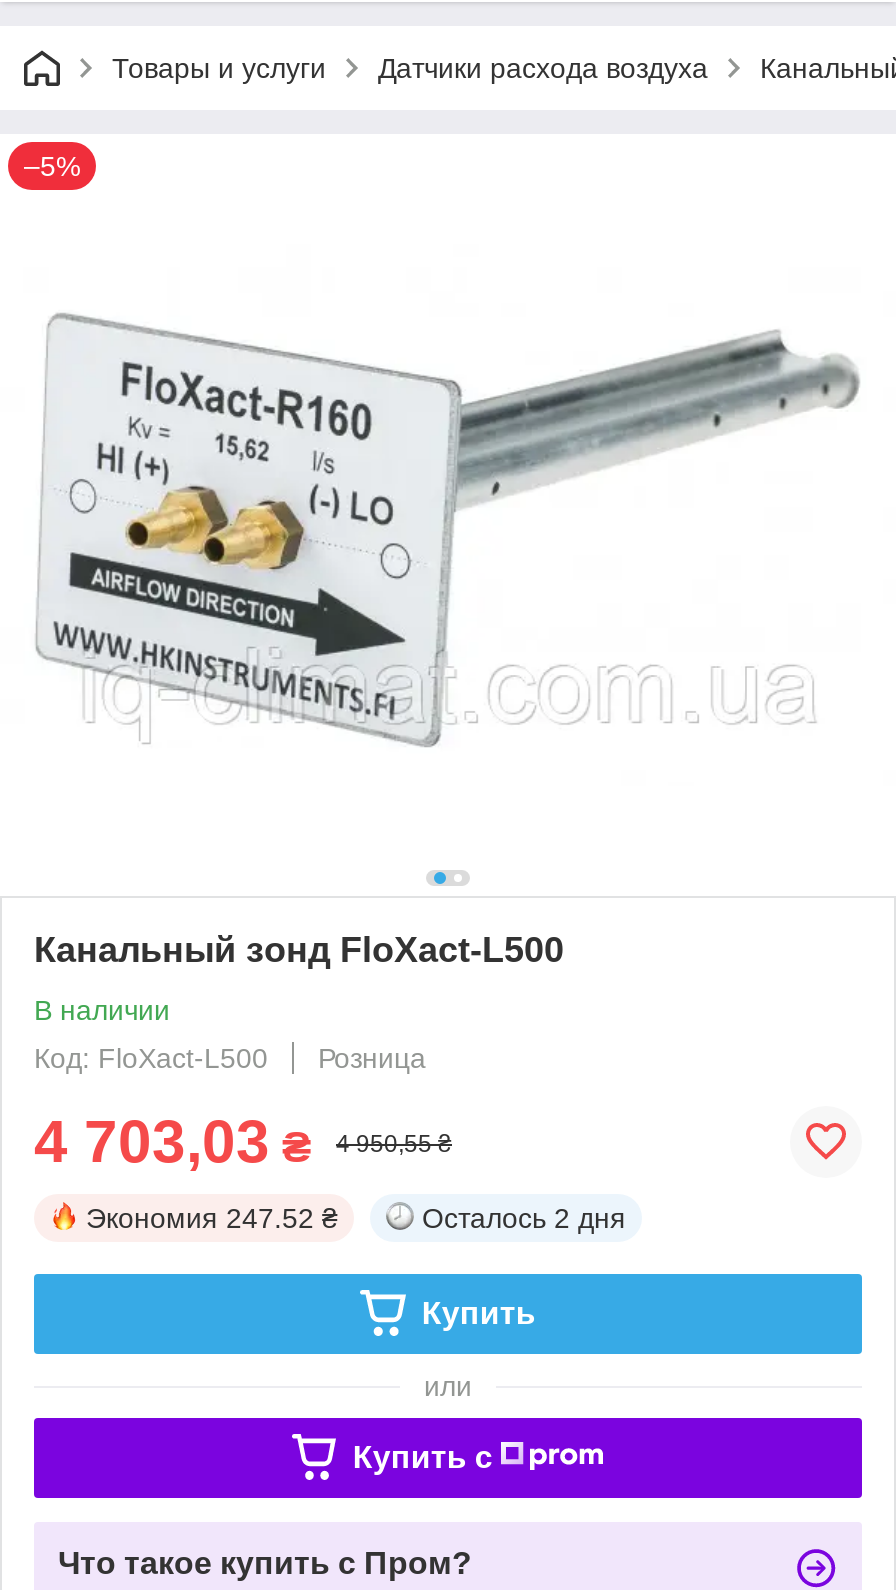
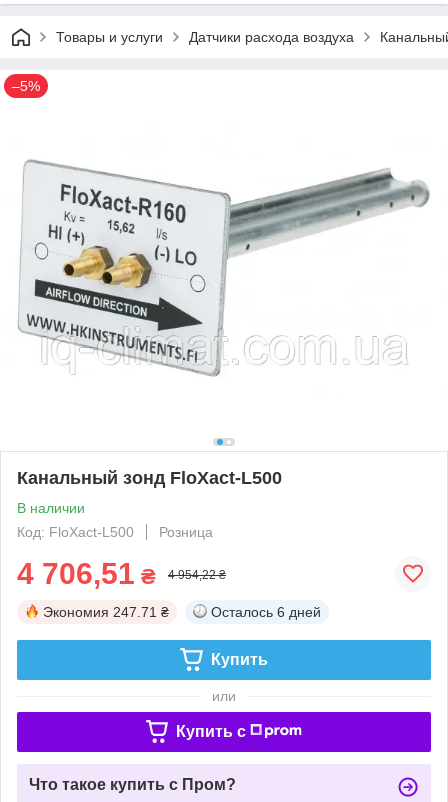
- 4 703,03 ₴
+ 4 706,51 ₴

- 4 950,55 ₴
+ 4 954,22 ₴

- Экономия 247.52 ₴
+ Экономия 247.71 ₴

- Осталось 2 дня
+ Осталось 6 дней
